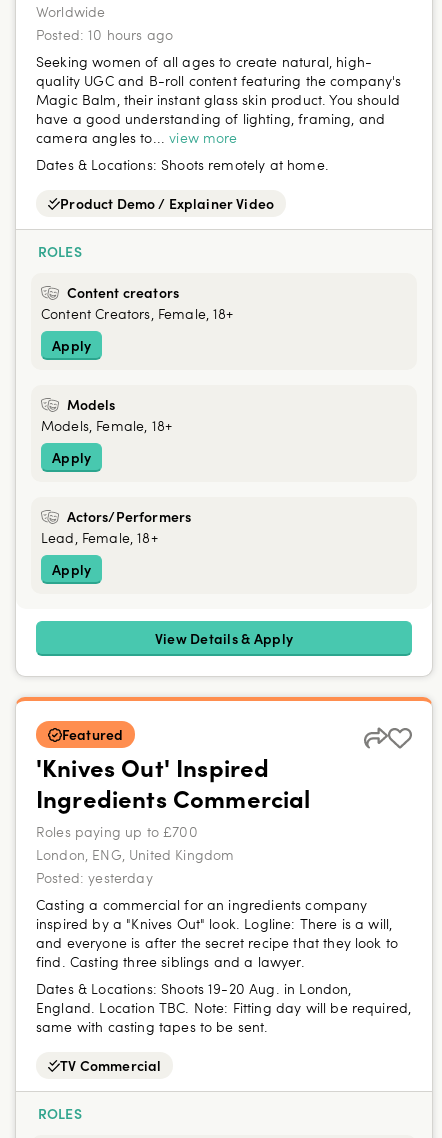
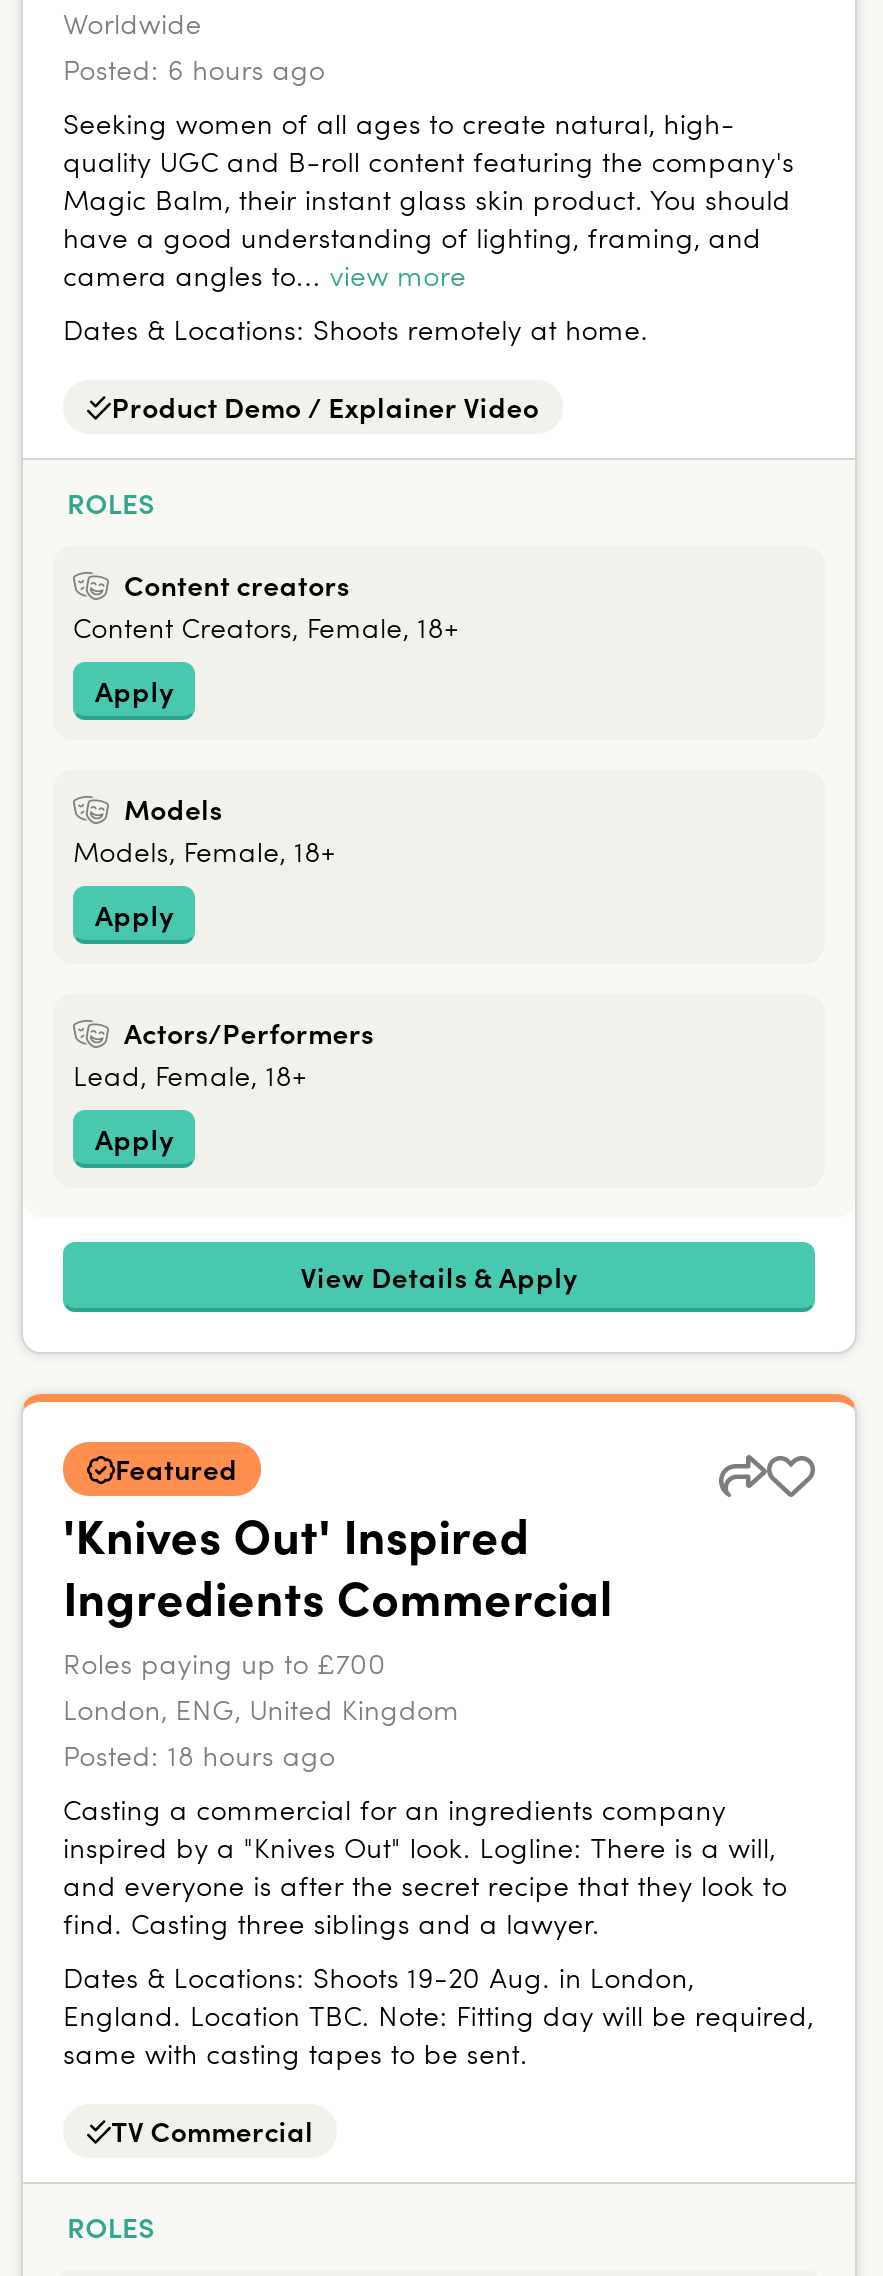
- Posted: 10 hours ago
+ Posted: 6 hours ago

- Posted: yesterday
+ Posted: 18 hours ago
